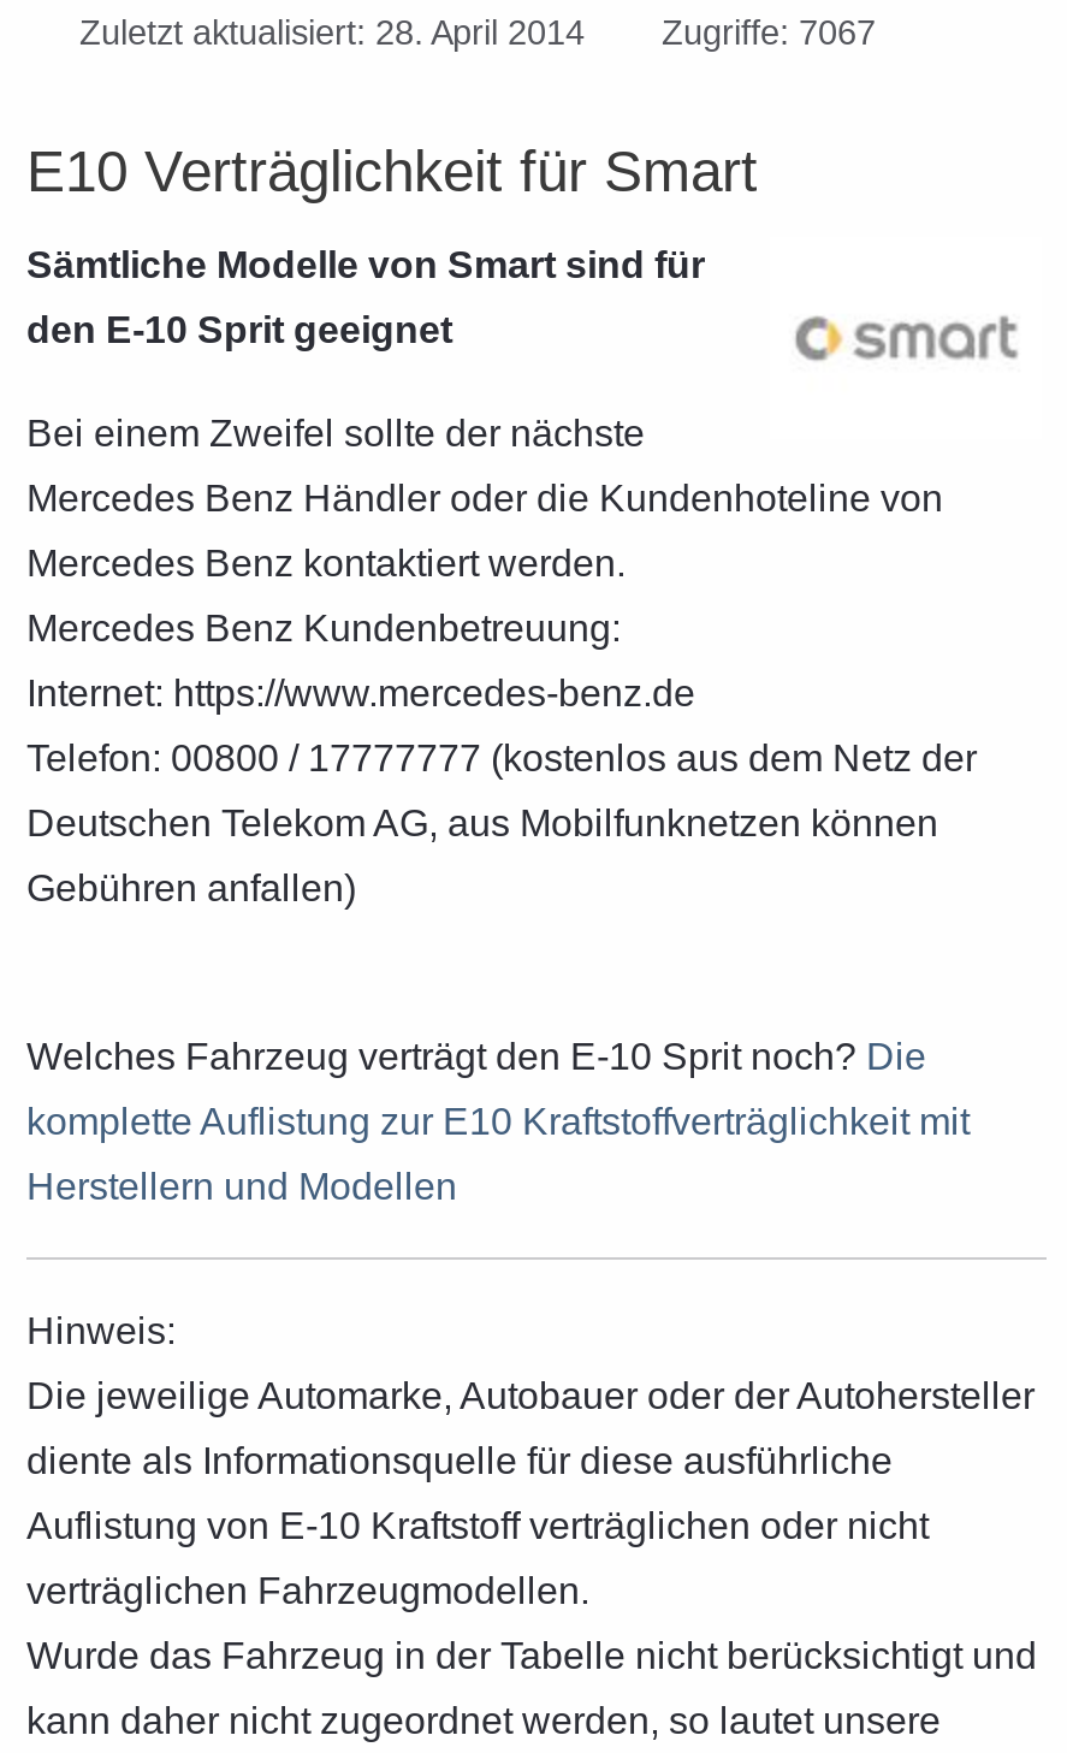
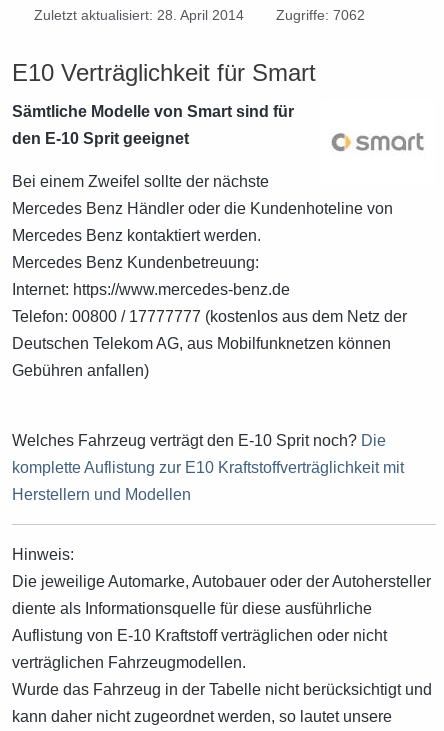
- Zuletzt aktualisiert: 28. April 2014 Zugriffe: 7067
+ Zuletzt aktualisiert: 28. April 2014 Zugriffe: 7062
